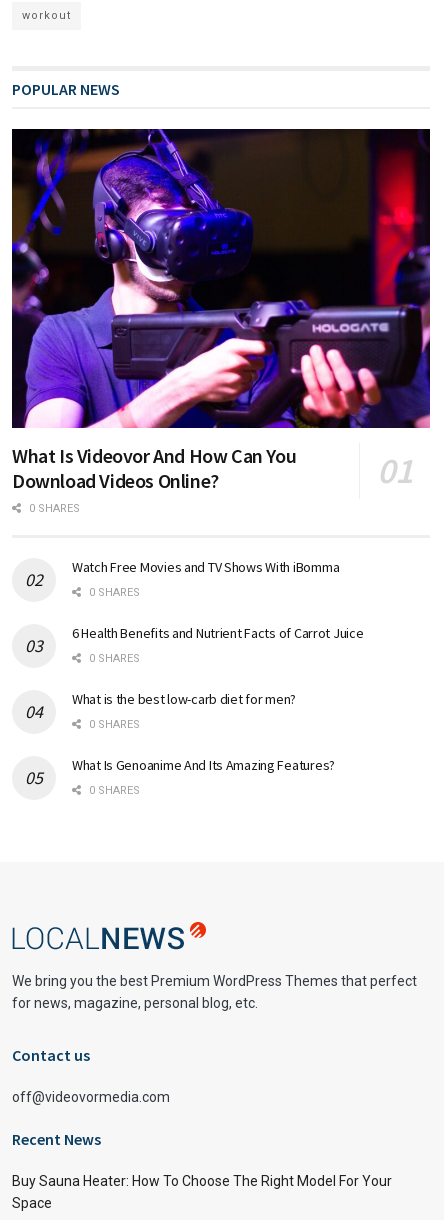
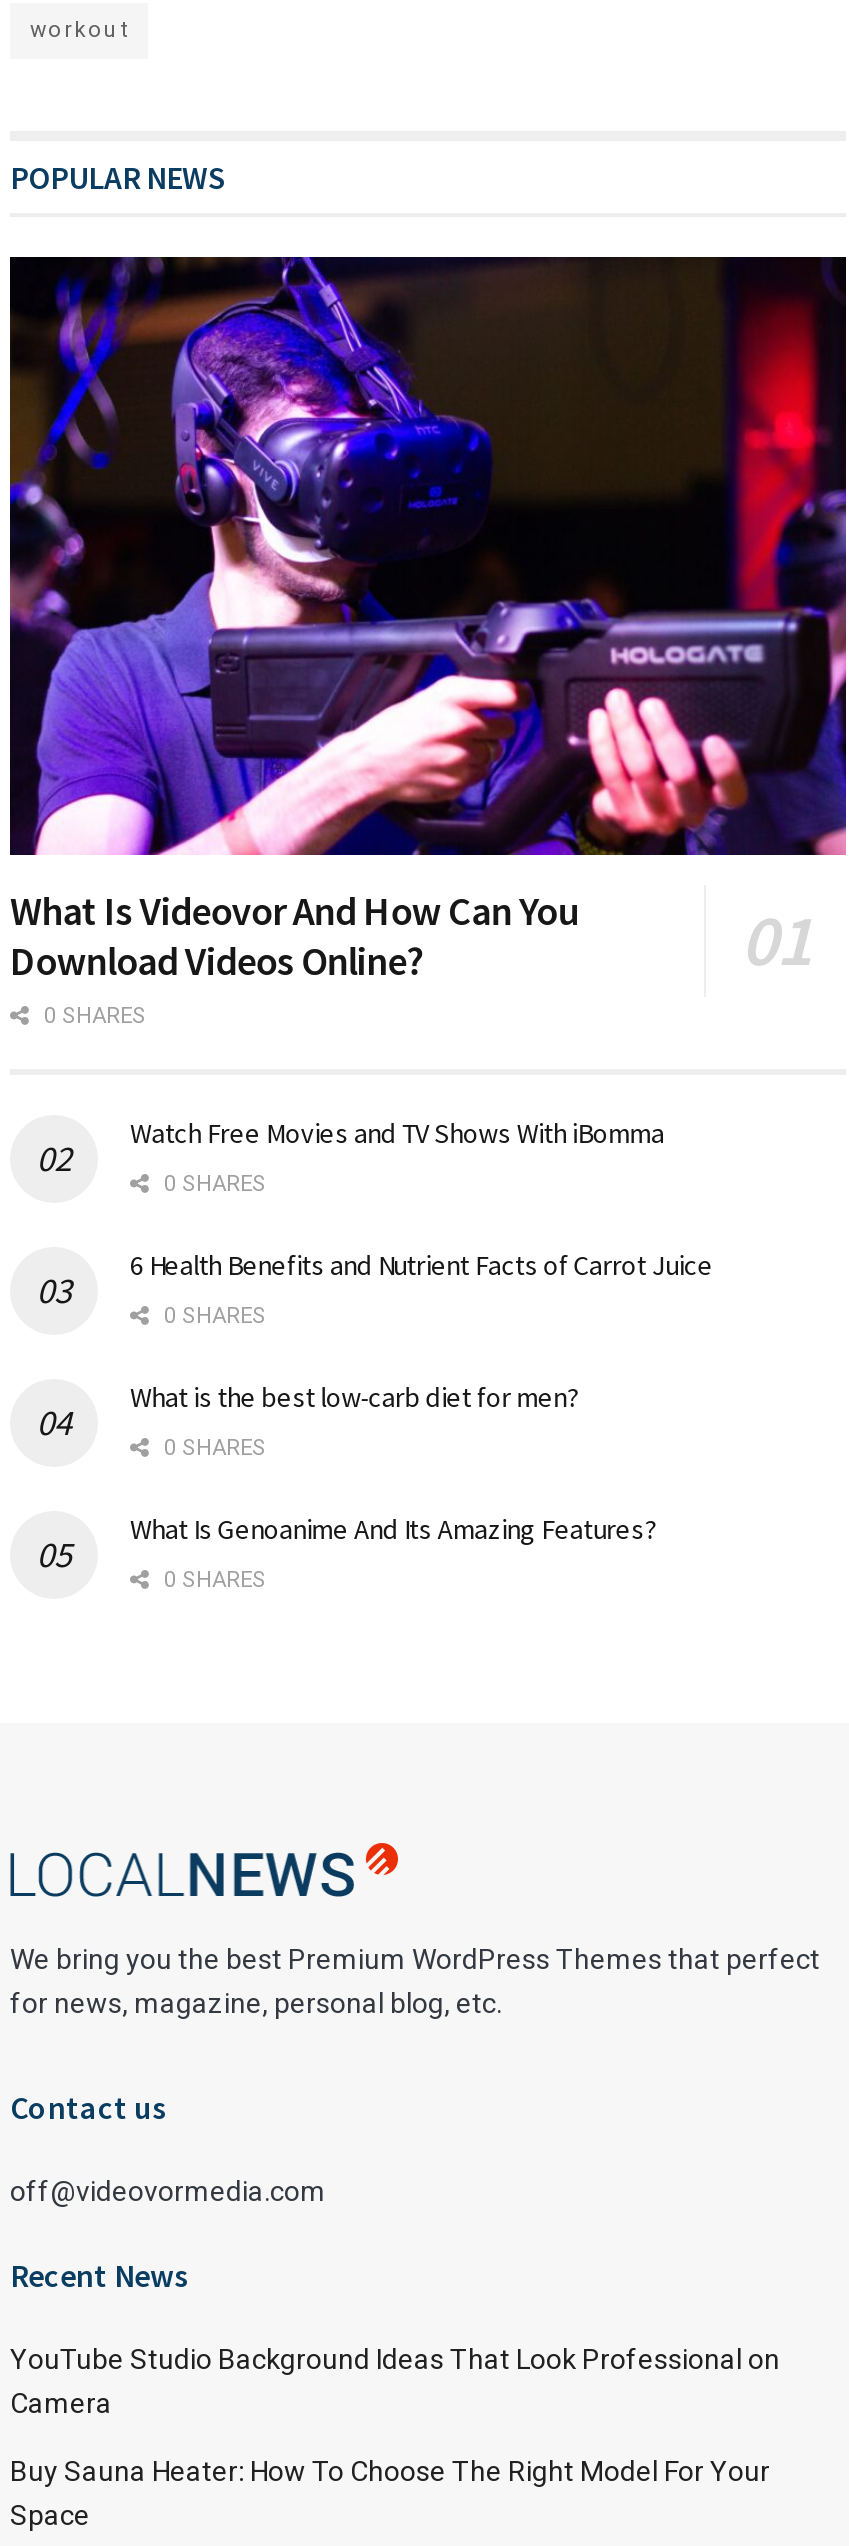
+ YouTube Studio Background Ideas That Look Professional on
+ Camera
